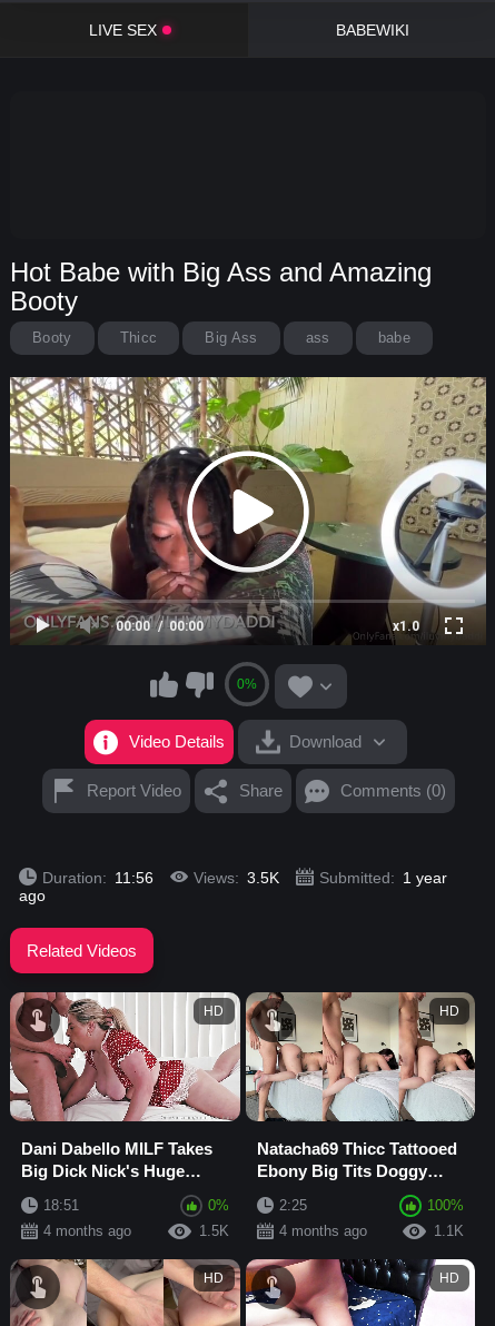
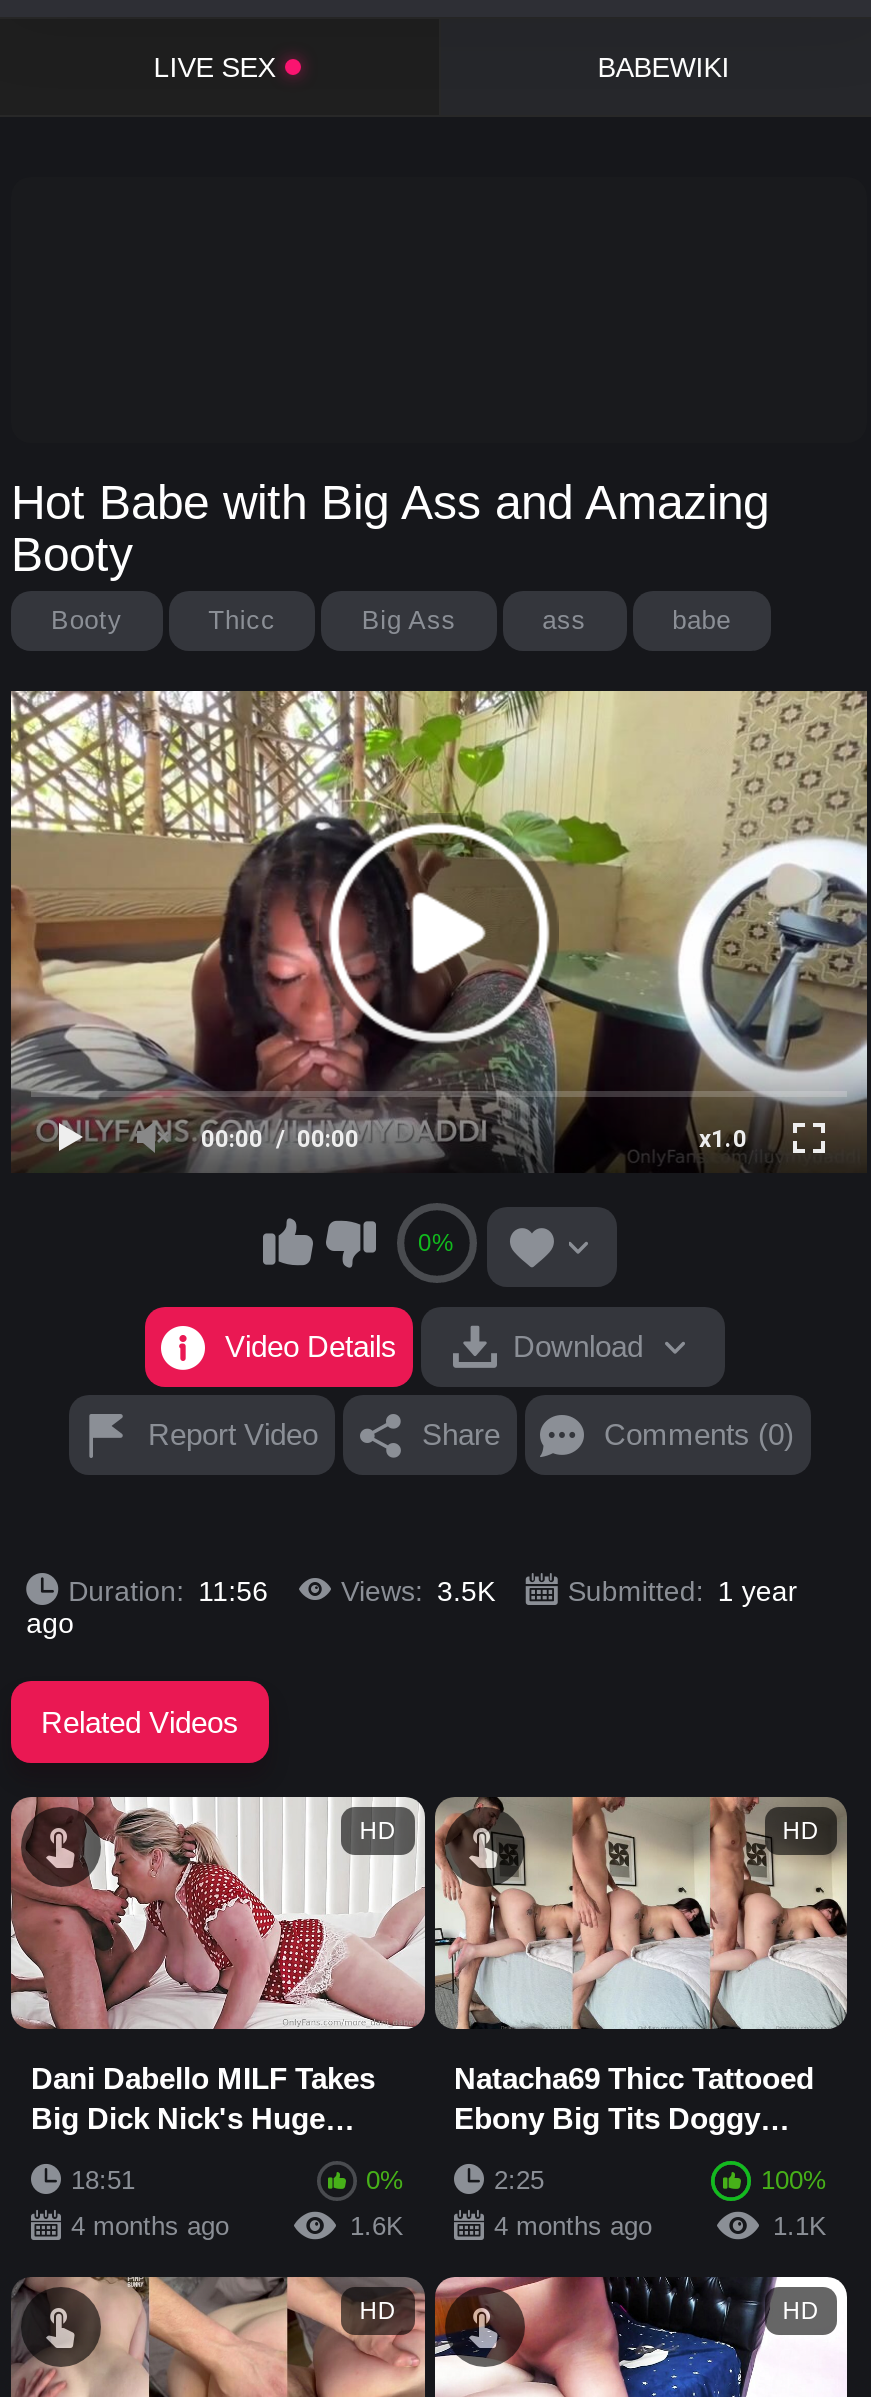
- 1.5K
+ 1.6K
